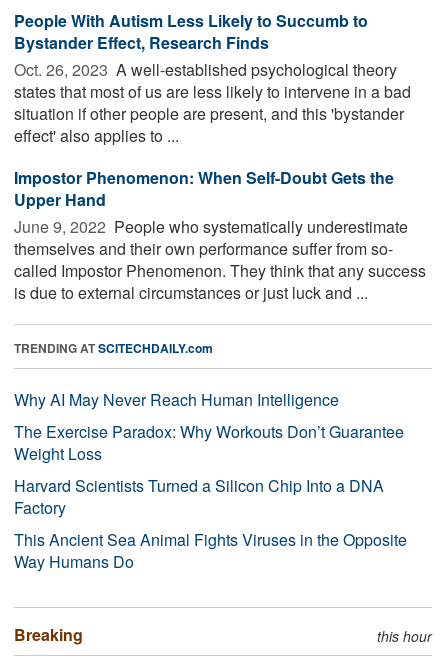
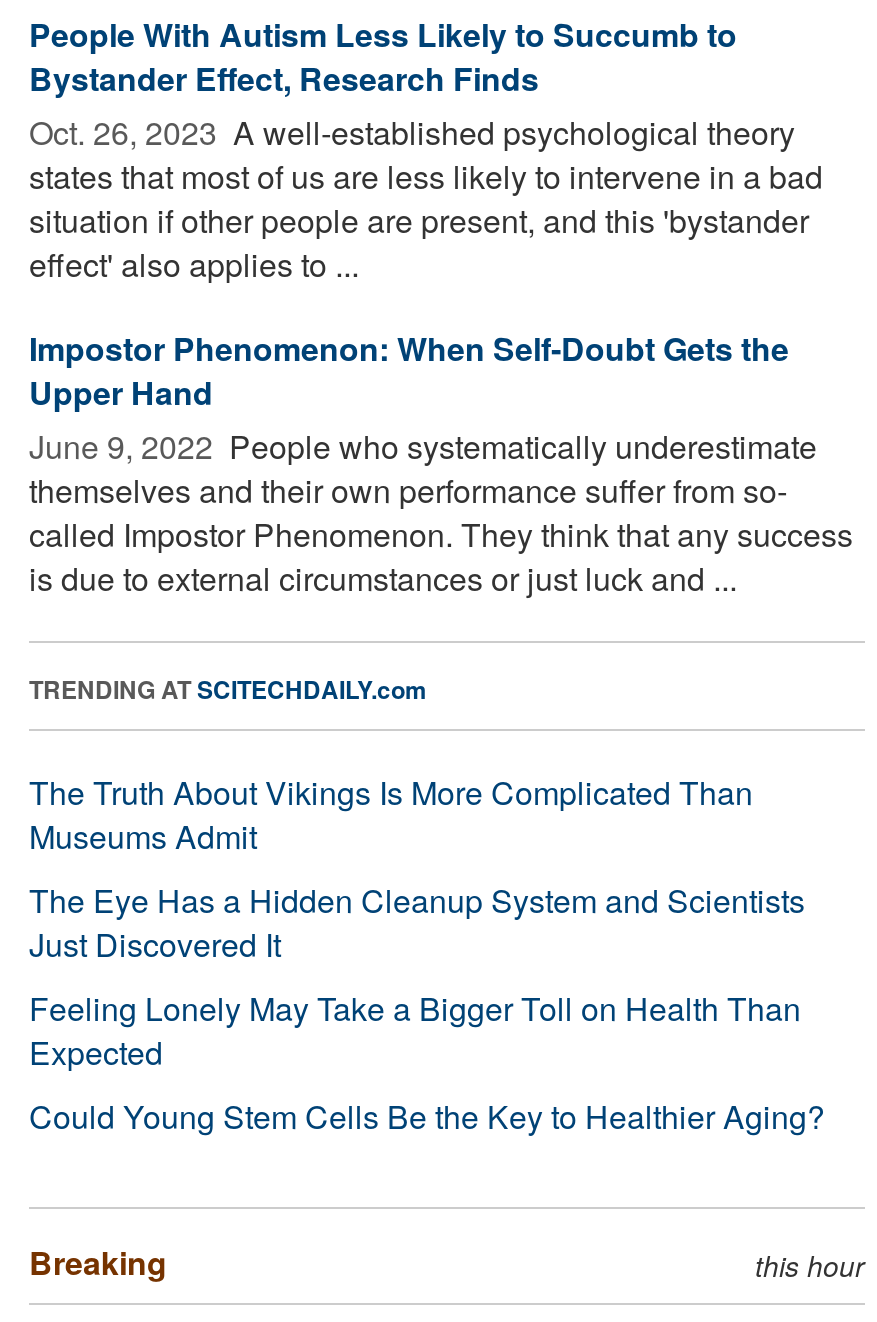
- Why AI May Never Reach Human Intelligence
- The Exercise Paradox: Why Workouts Don’t Guarantee
- Weight Loss
- Harvard Scientists Turned a Silicon Chip Into a DNA
- Factory
- This Ancient Sea Animal Fights Viruses in the Opposite
- Way Humans Do
+ The Truth About Vikings Is More Complicated Than
+ Museums Admit
+ The Eye Has a Hidden Cleanup System and Scientists
+ Just Discovered It
+ Feeling Lonely May Take a Bigger Toll on Health Than
+ Expected
+ Could Young Stem Cells Be the Key to Healthier Aging?
